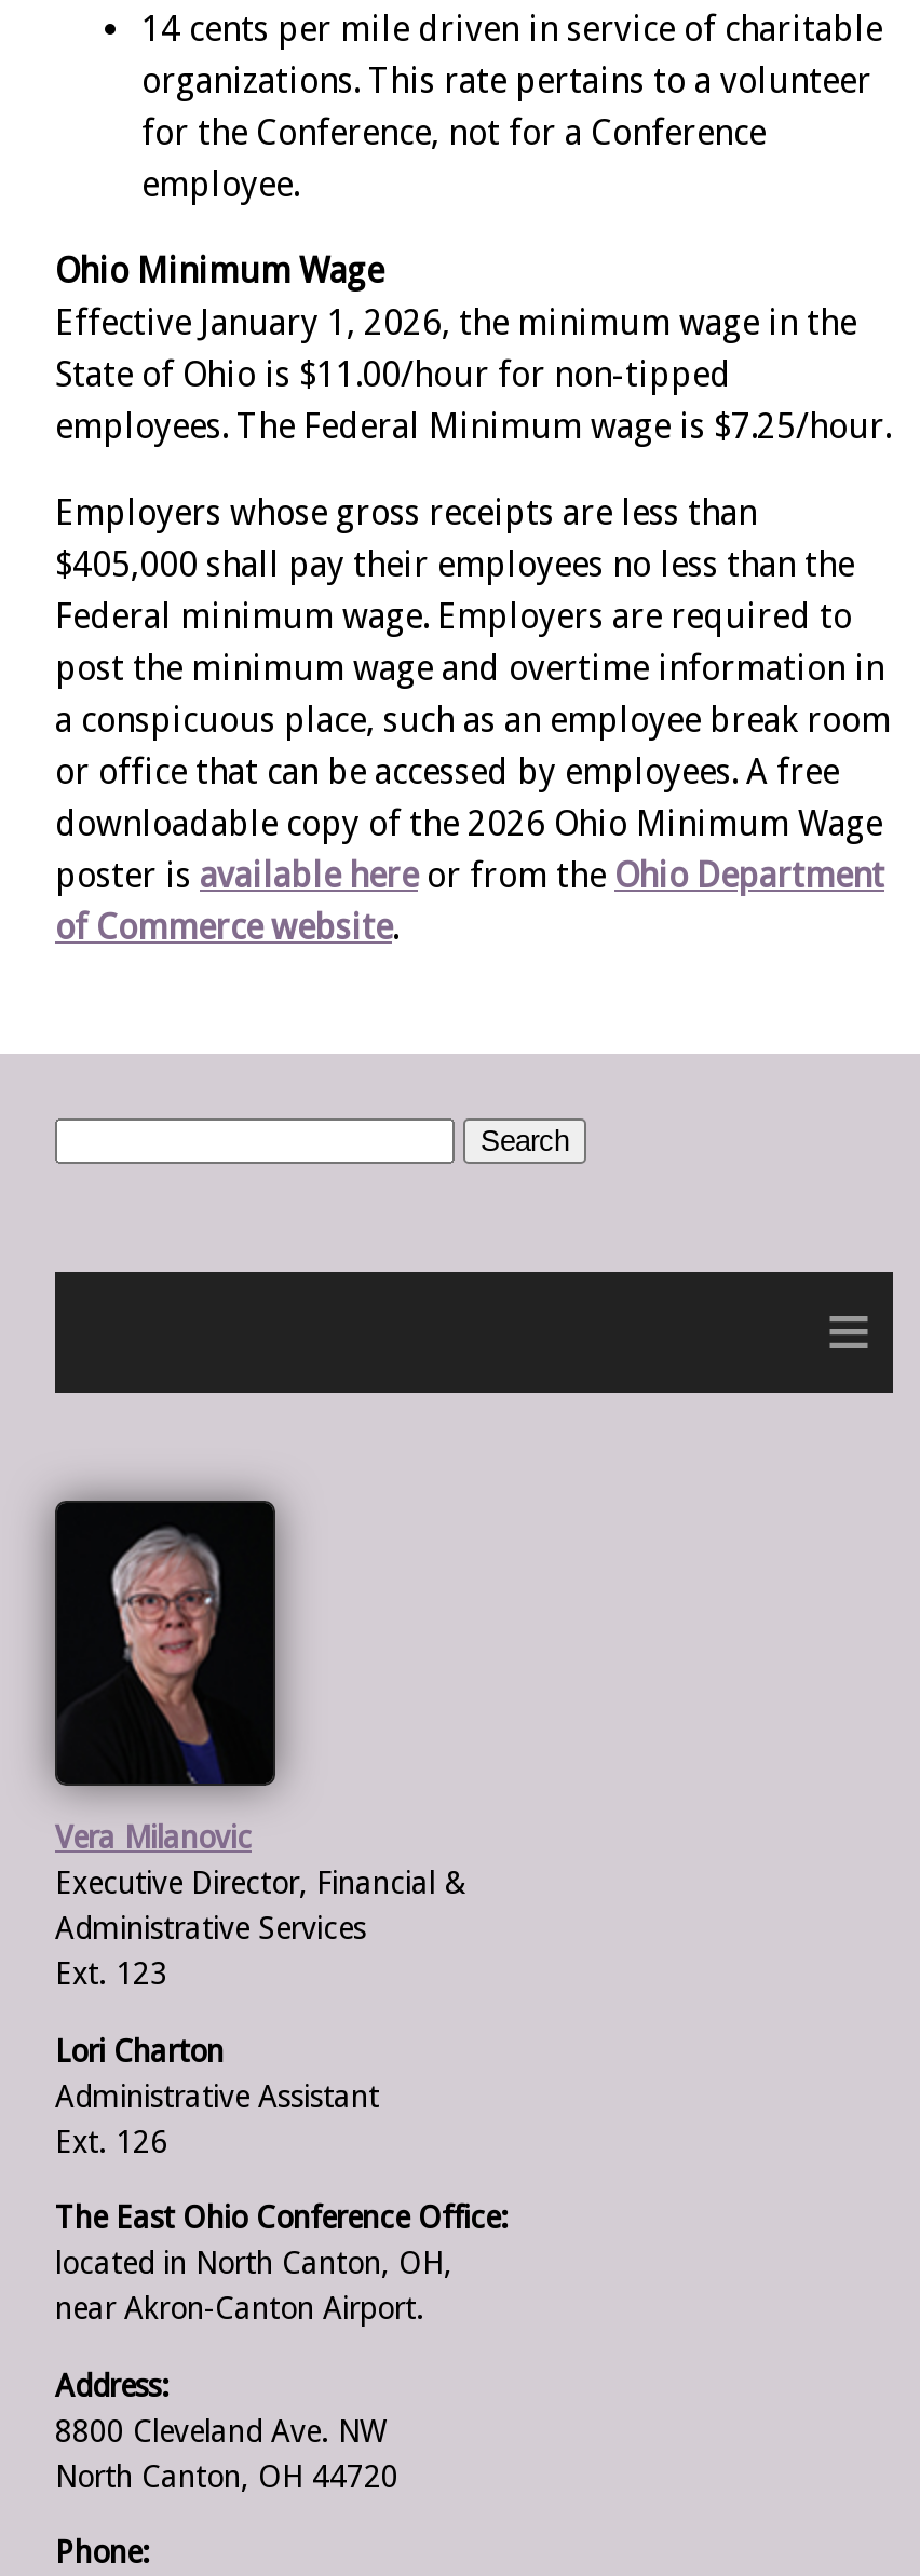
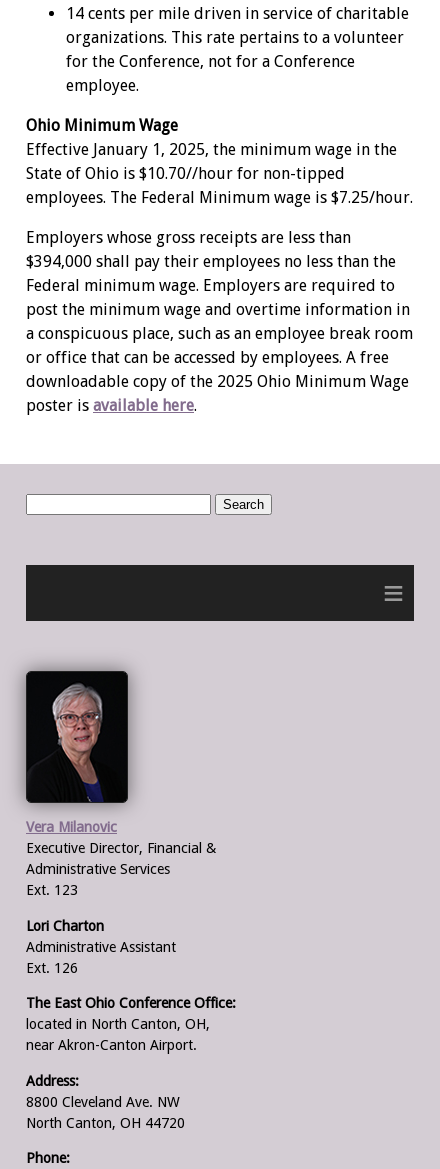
- Effective January 1, 2026, the minimum wage in the
+ Effective January 1, 2025, the minimum wage in the

- State of Ohio is $11.00/hour for non-tipped
+ State of Ohio is $10.70//hour for non-tipped

- $405,000 shall pay their employees no less than the
+ $394,000 shall pay their employees no less than the

- downloadable copy of the 2026 Ohio Minimum Wage
- poster is available here or from the Ohio Department
- of Commerce website.
+ downloadable copy of the 2025 Ohio Minimum Wage
+ poster is available here.
